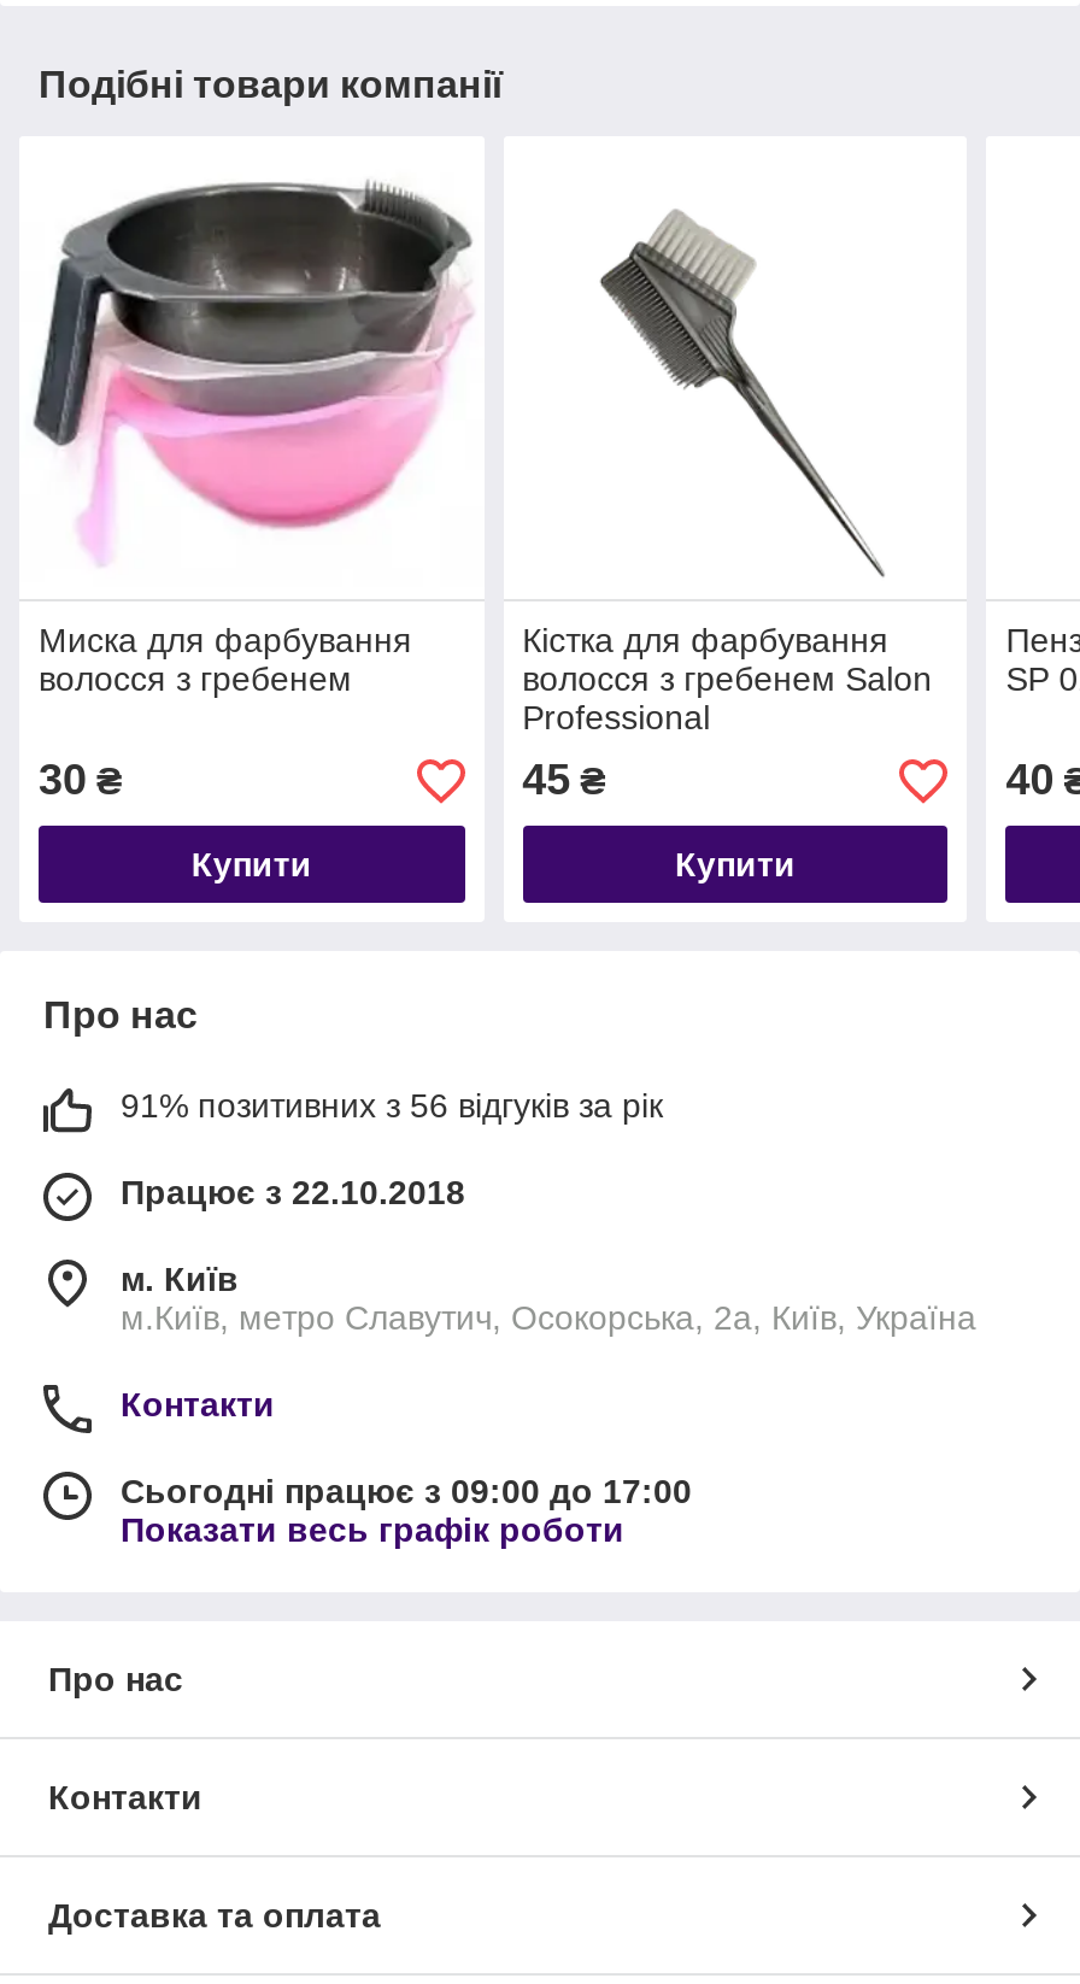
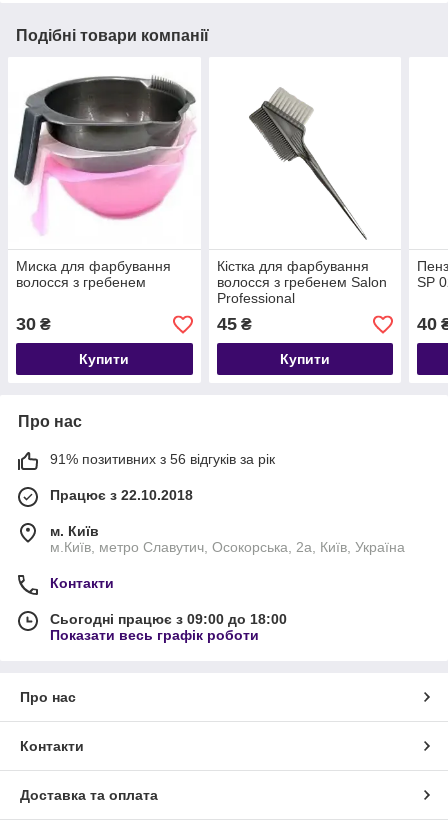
- Сьогодні працює з 09:00 до 17:00
+ Сьогодні працює з 09:00 до 18:00
